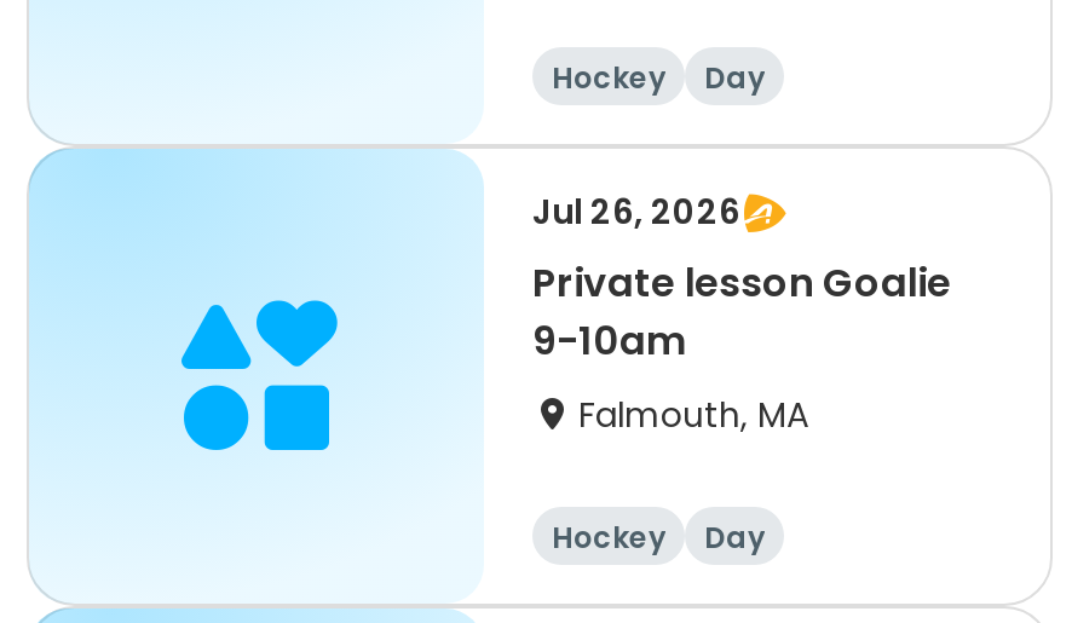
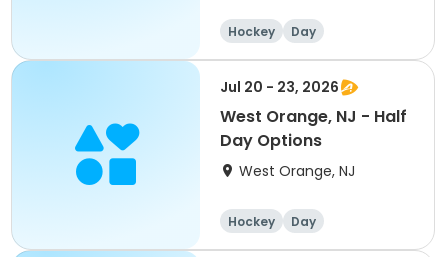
- Jul 26, 2026
- Private lesson Goalie
- 9-10am
- Falmouth, MA
+ Jul 20 - 23, 2026
+ West Orange, NJ - Half
+ Day Options
+ West Orange, NJ
